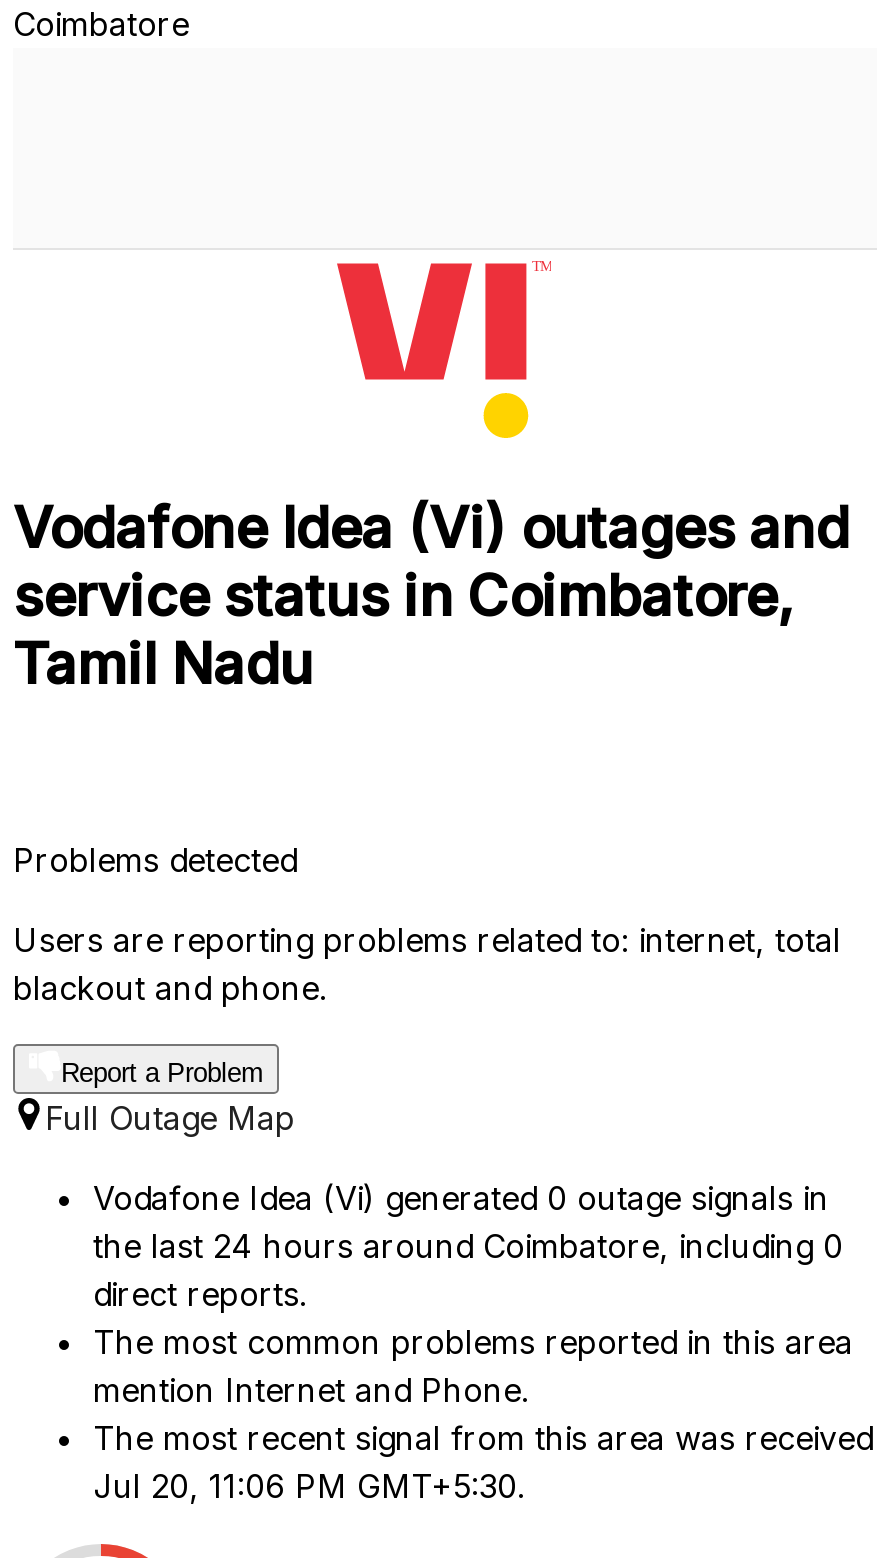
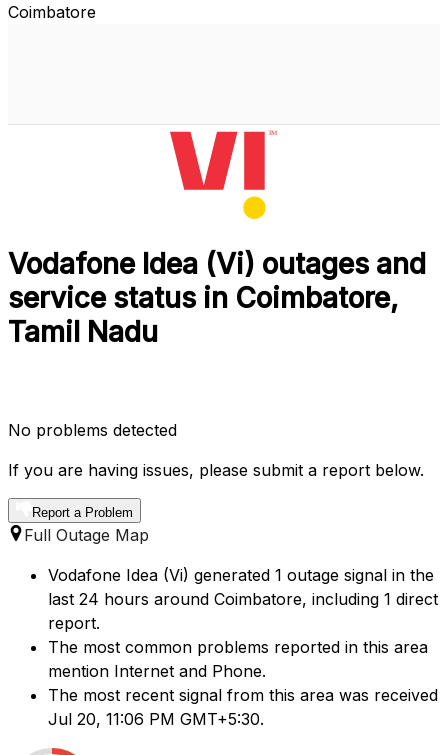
- Problems detected
+ No problems detected

- Users are reporting problems related to: internet, total
- blackout and phone.
+ If you are having issues, please submit a report below.

- Vodafone Idea (Vi) generated 0 outage signals in
- the last 24 hours around Coimbatore, including 0
- direct reports.
+ Vodafone Idea (Vi) generated 1 outage signal in the
+ last 24 hours around Coimbatore, including 1 direct
+ report.
